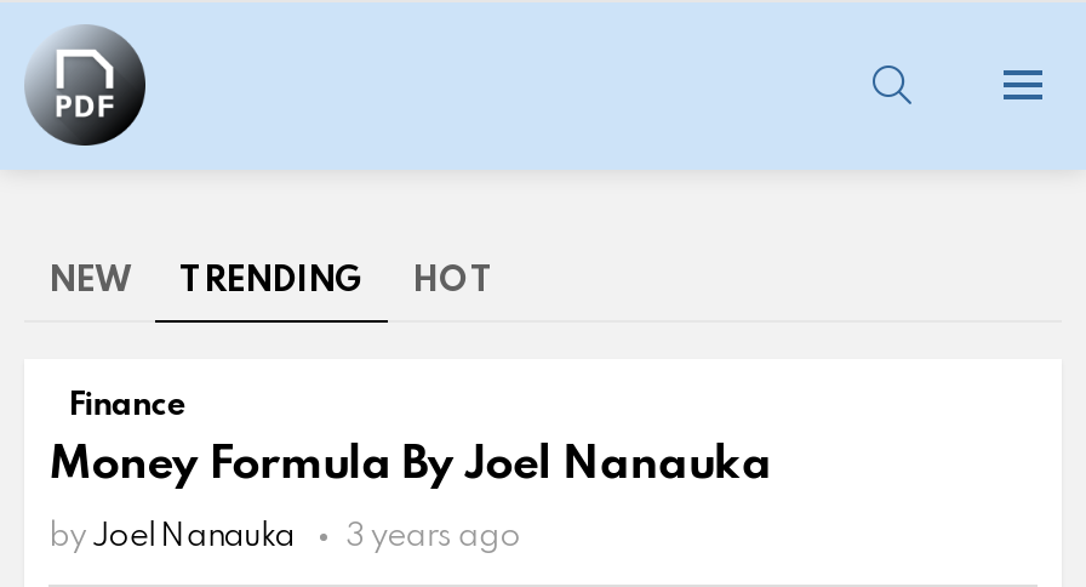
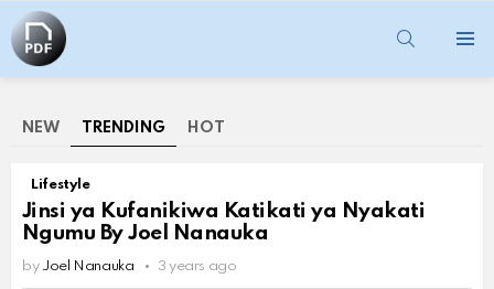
- Finance
- Money Formula By Joel Nanauka
+ Lifestyle
+ Jinsi ya Kufanikiwa Katikati ya Nyakati
+ Ngumu By Joel Nanauka
